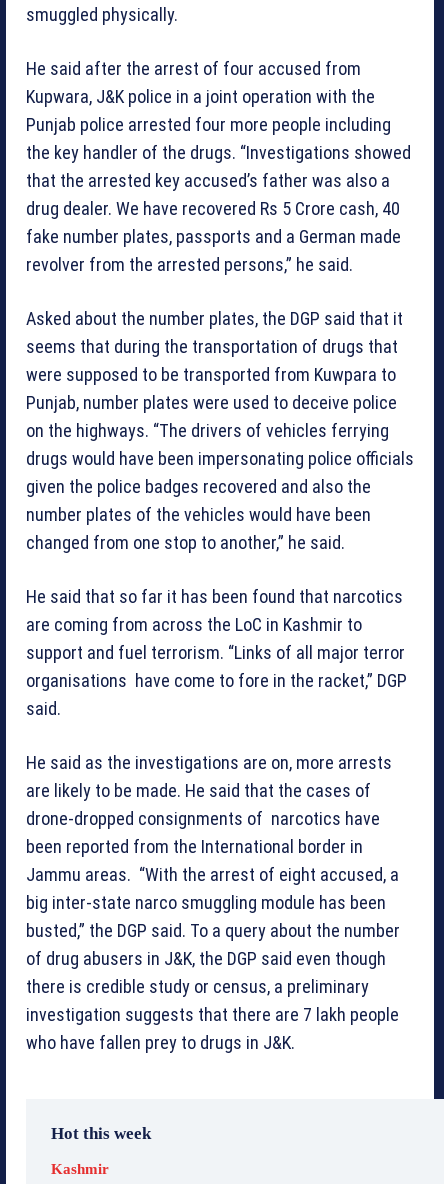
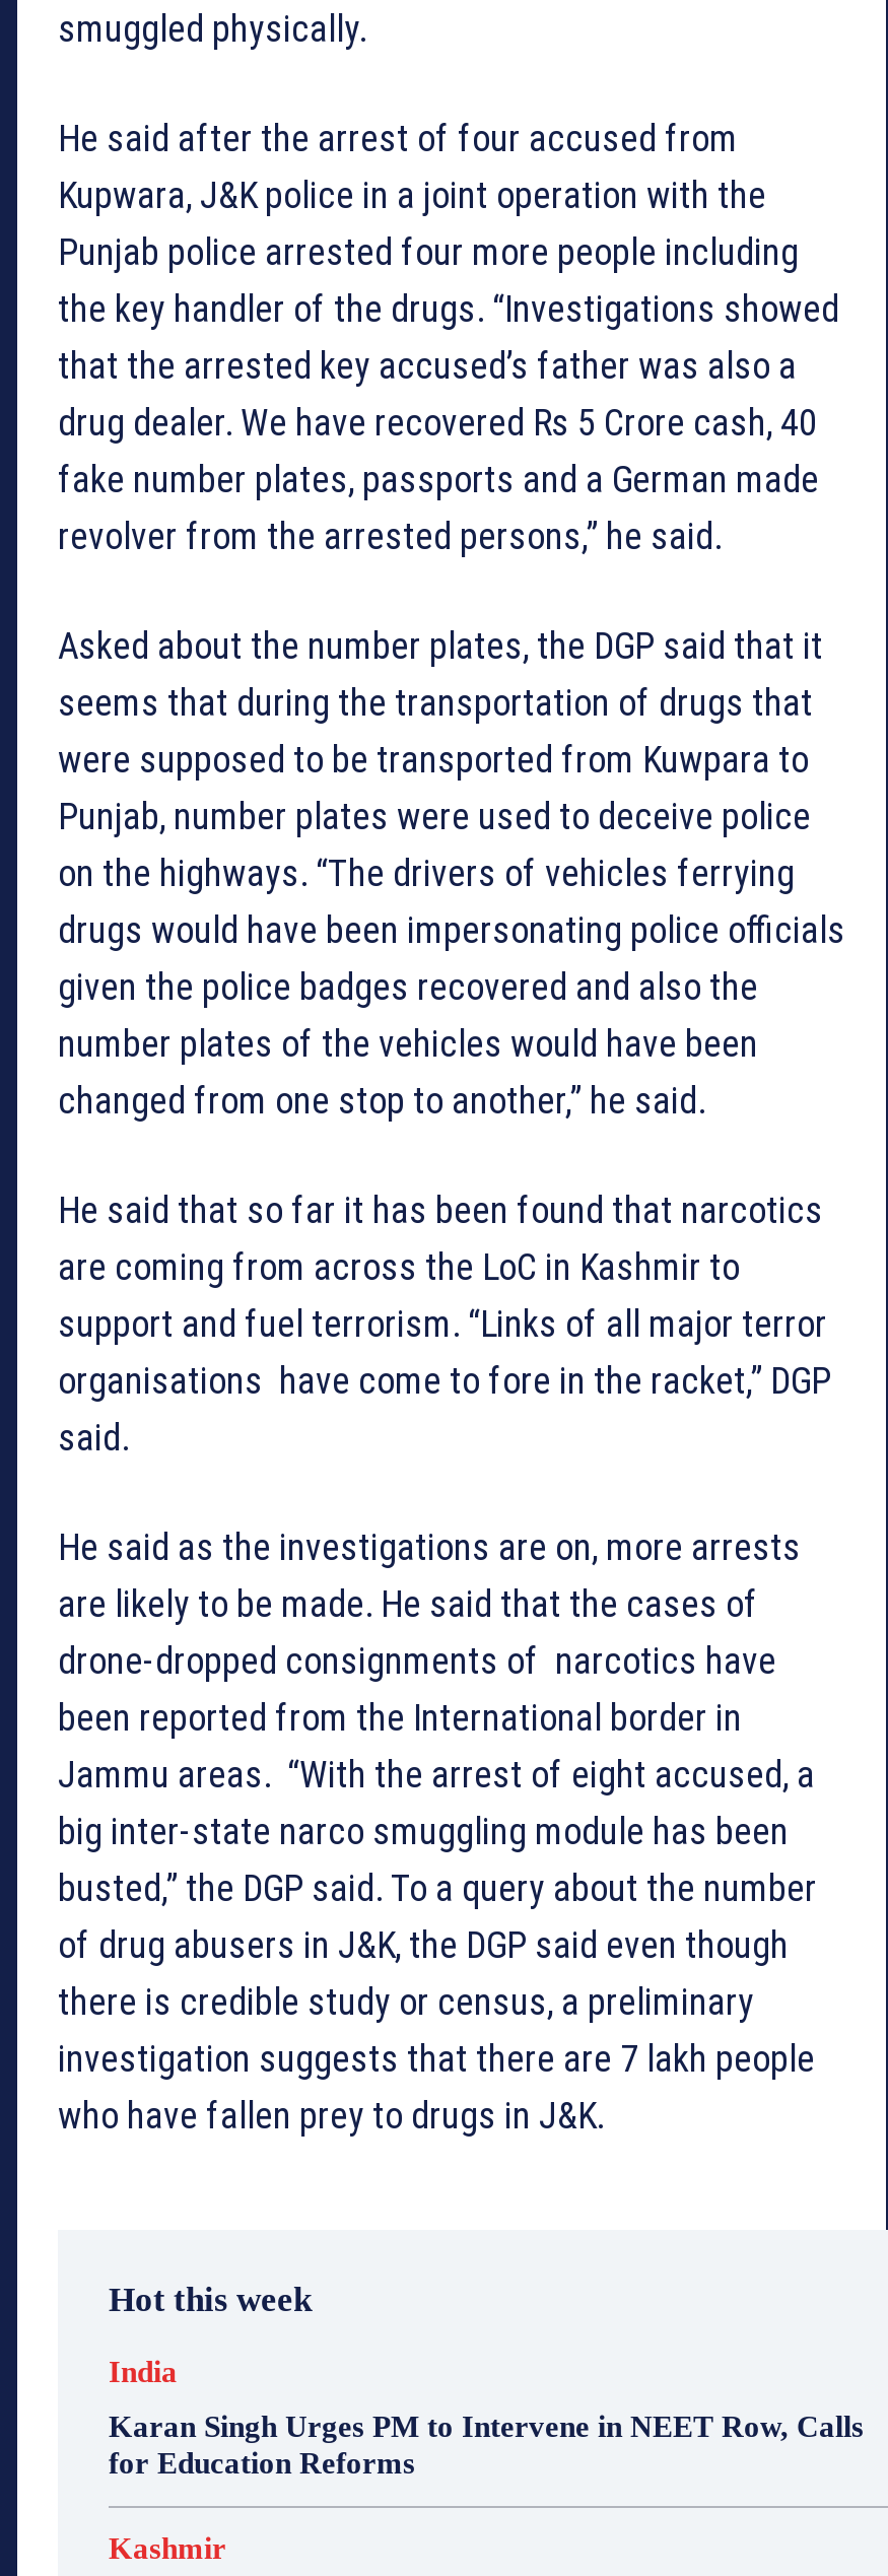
+ India
+ Karan Singh Urges PM to Intervene in NEET Row, Calls
+ for Education Reforms
